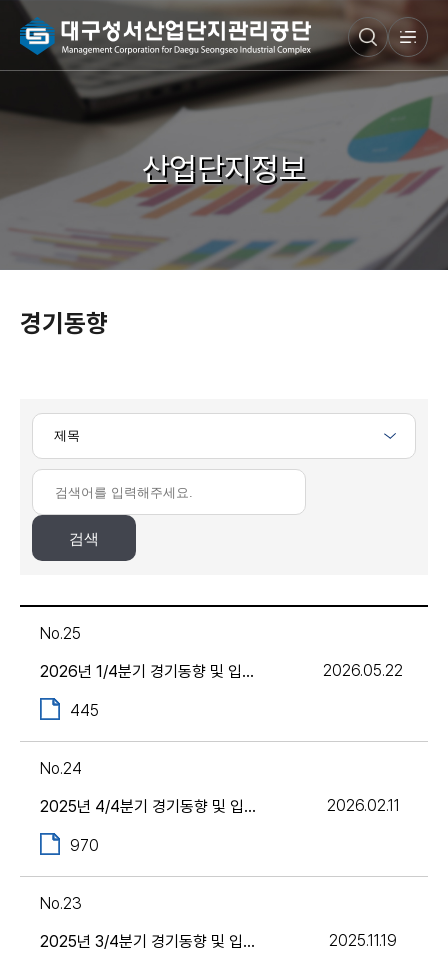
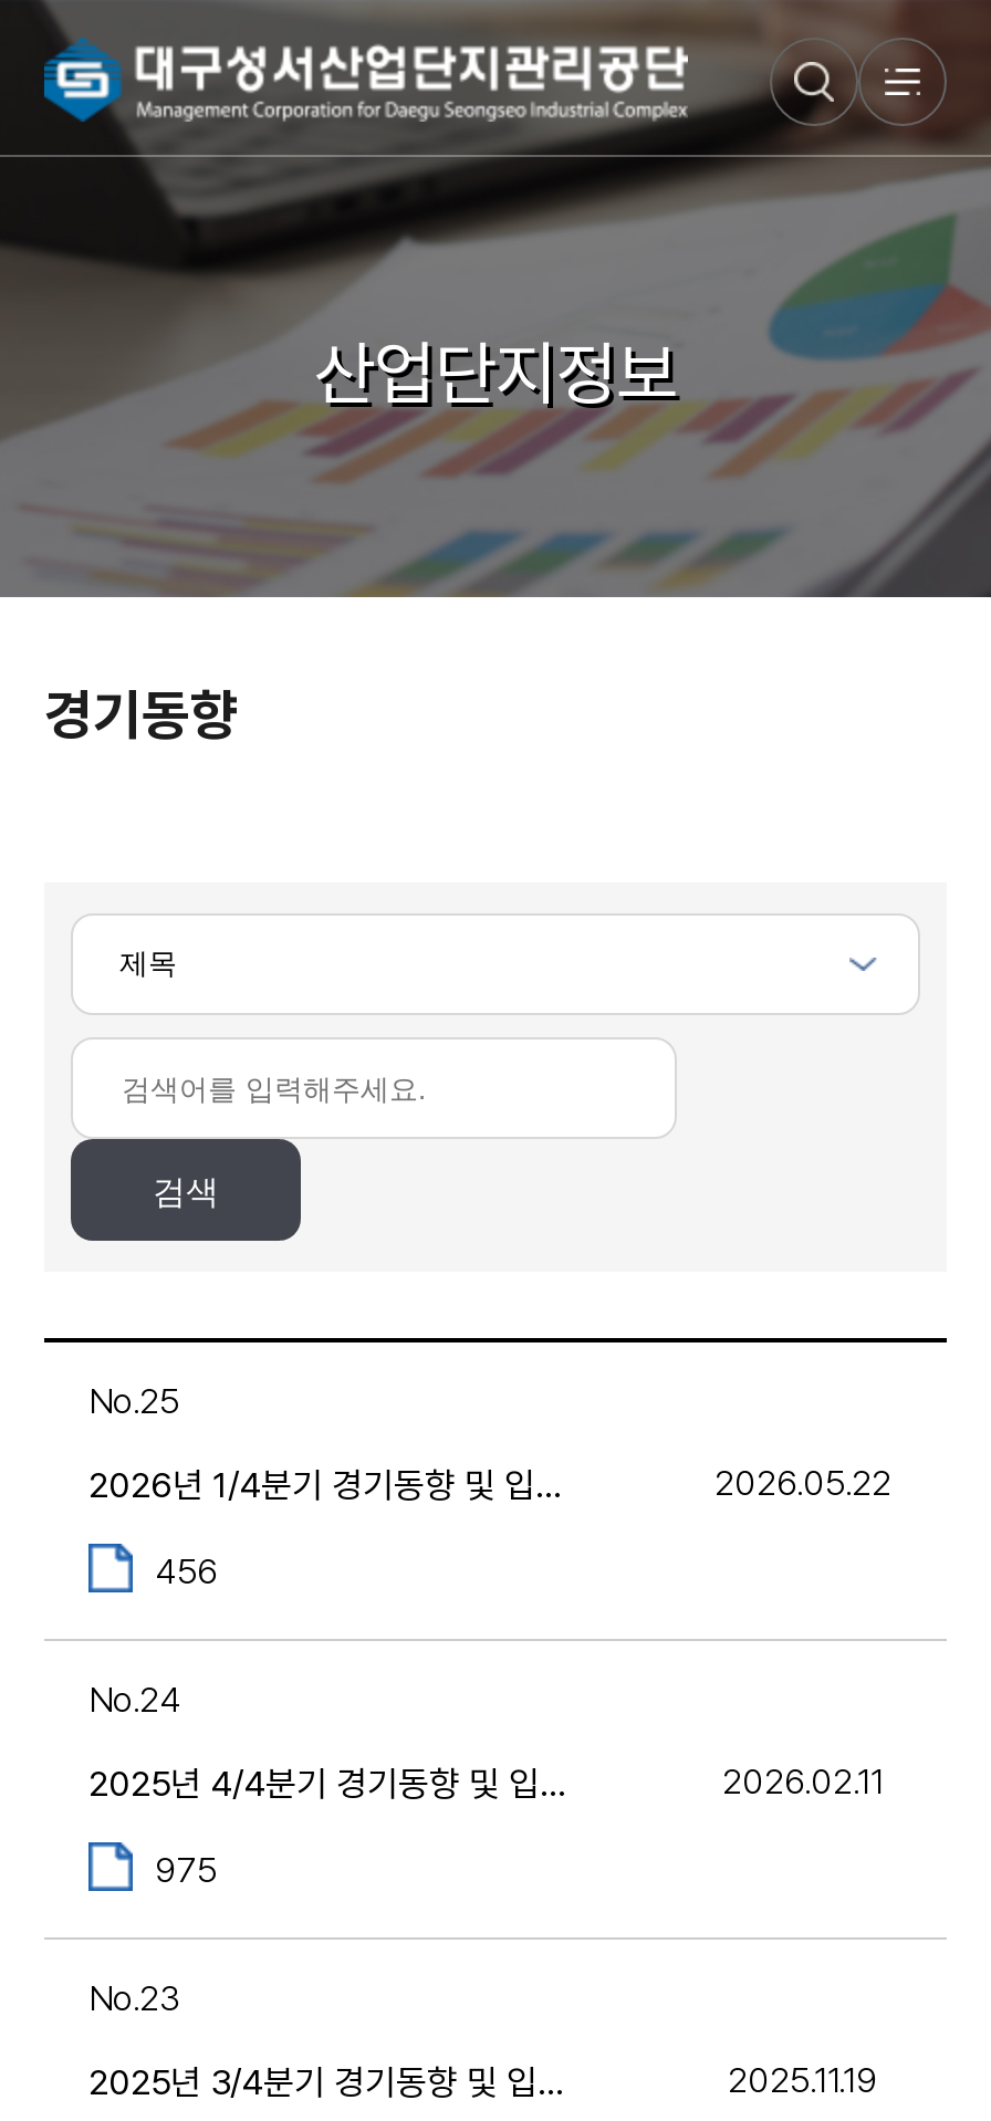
- 445
+ 456

- 970
+ 975
